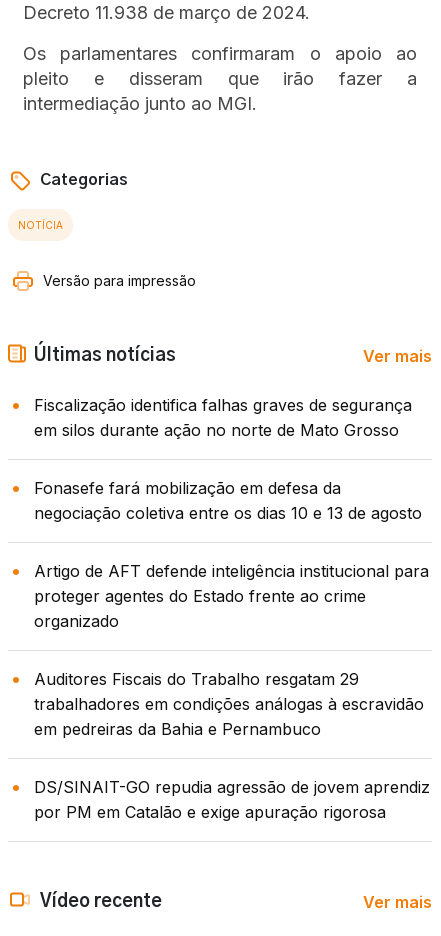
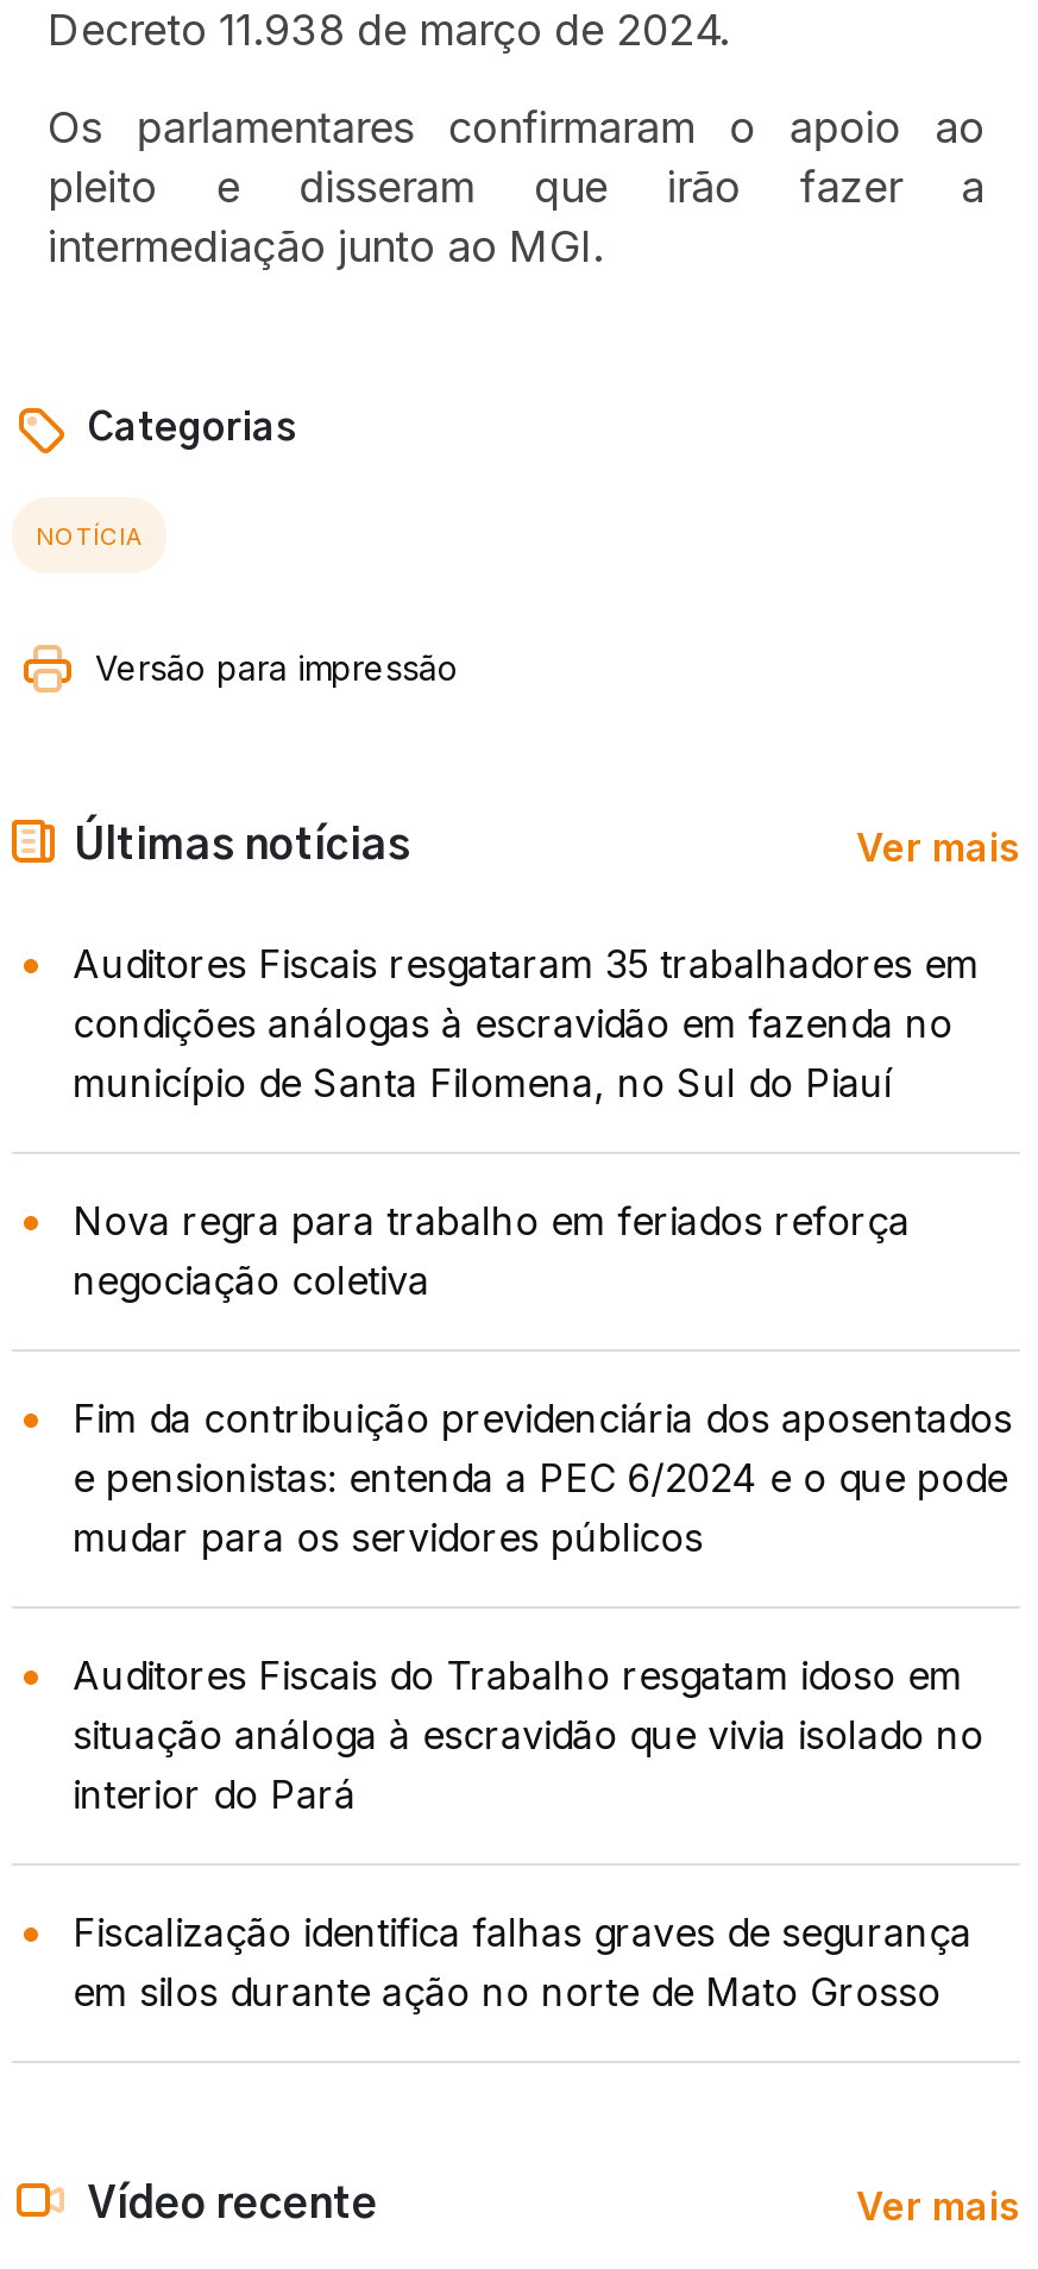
+ Auditores Fiscais resgataram 35 trabalhadores em
+ condições análogas à escravidão em fazenda no
+ município de Santa Filomena, no Sul do Piauí
+ Nova regra para trabalho em feriados reforça
+ negociação coletiva
+ Fim da contribuição previdenciária dos aposentados
+ e pensionistas: entenda a PEC 6/2024 e o que pode
+ mudar para os servidores públicos
+ Auditores Fiscais do Trabalho resgatam idoso em
+ situação análoga à escravidão que vivia isolado no
+ interior do Pará

moved down: Fiscalização identifica falhas graves de segurança | em silos durante ação no norte de Mato Grosso

- Fonasefe fará mobilização em defesa da
- negociação coletiva entre os dias 10 e 13 de agosto
- Artigo de AFT defende inteligência institucional para
- proteger agentes do Estado frente ao crime
- organizado
- Auditores Fiscais do Trabalho resgatam 29
- trabalhadores em condições análogas à escravidão
- em pedreiras da Bahia e Pernambuco
- DS/SINAIT-GO repudia agressão de jovem aprendiz
- por PM em Catalão e exige apuração rigorosa
